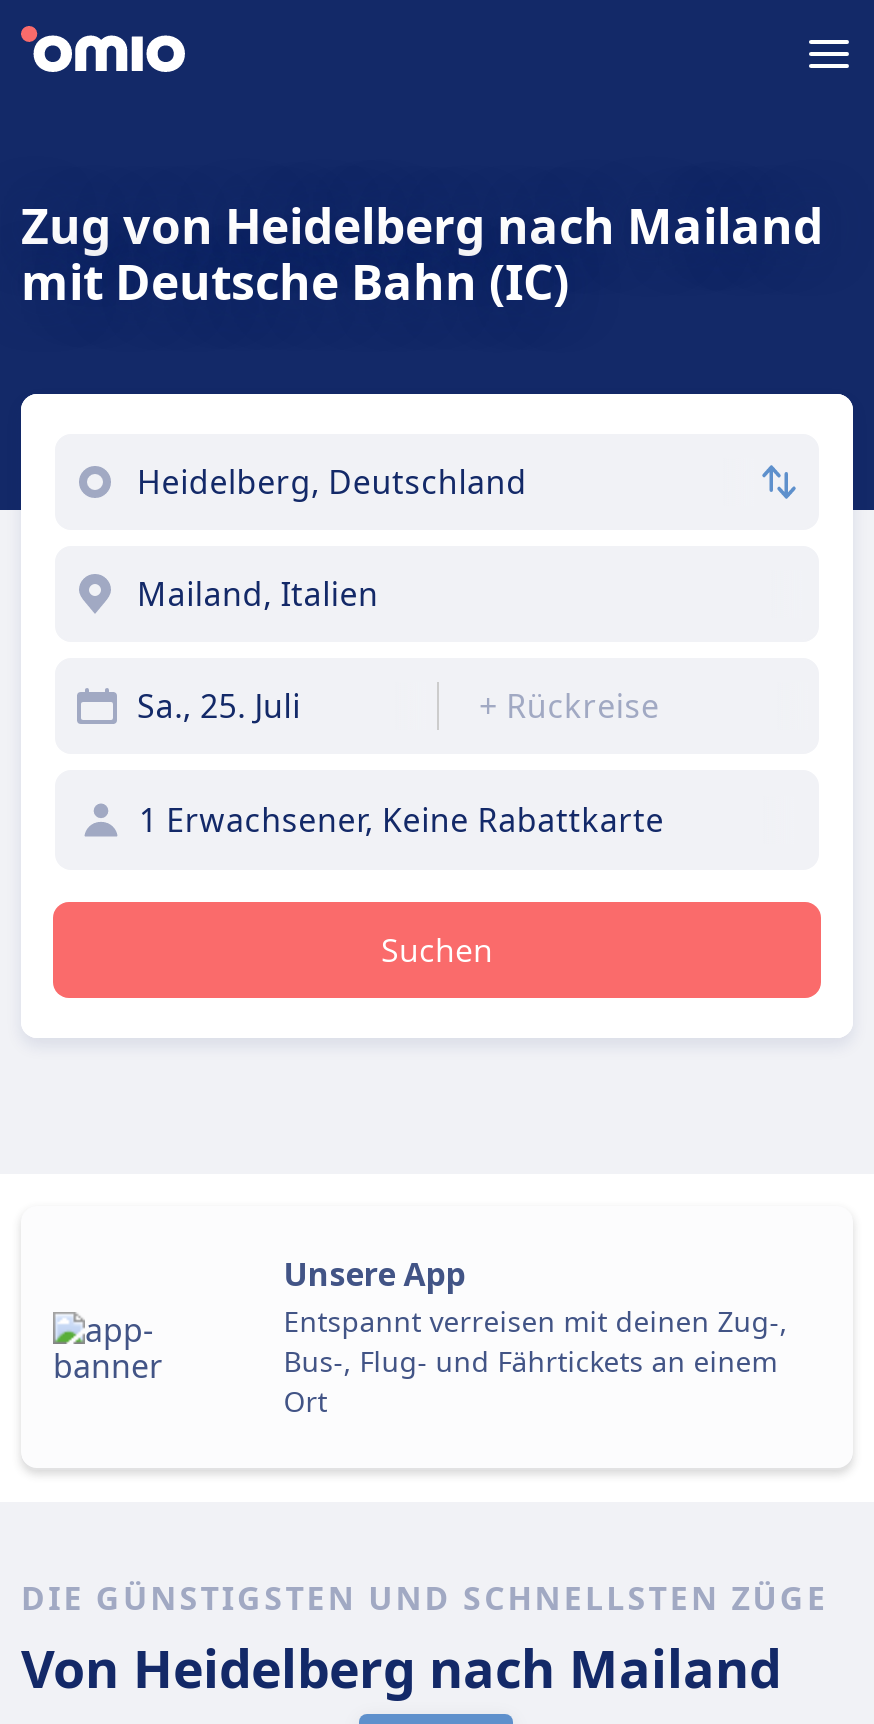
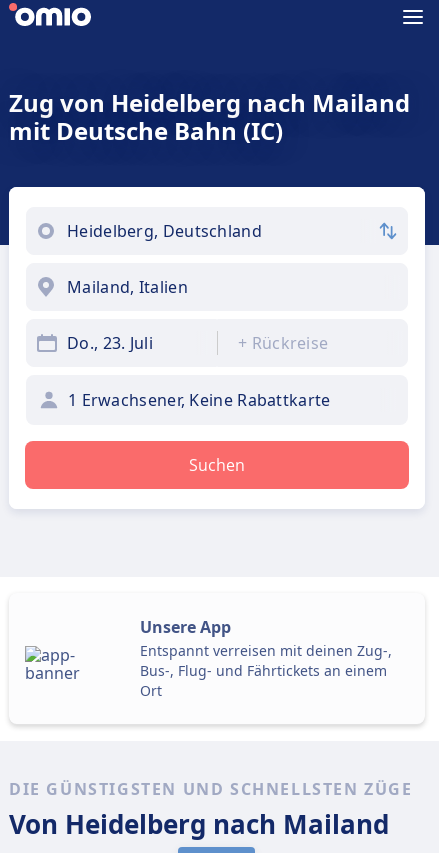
- Sa., 25. Juli
+ Do., 23. Juli
